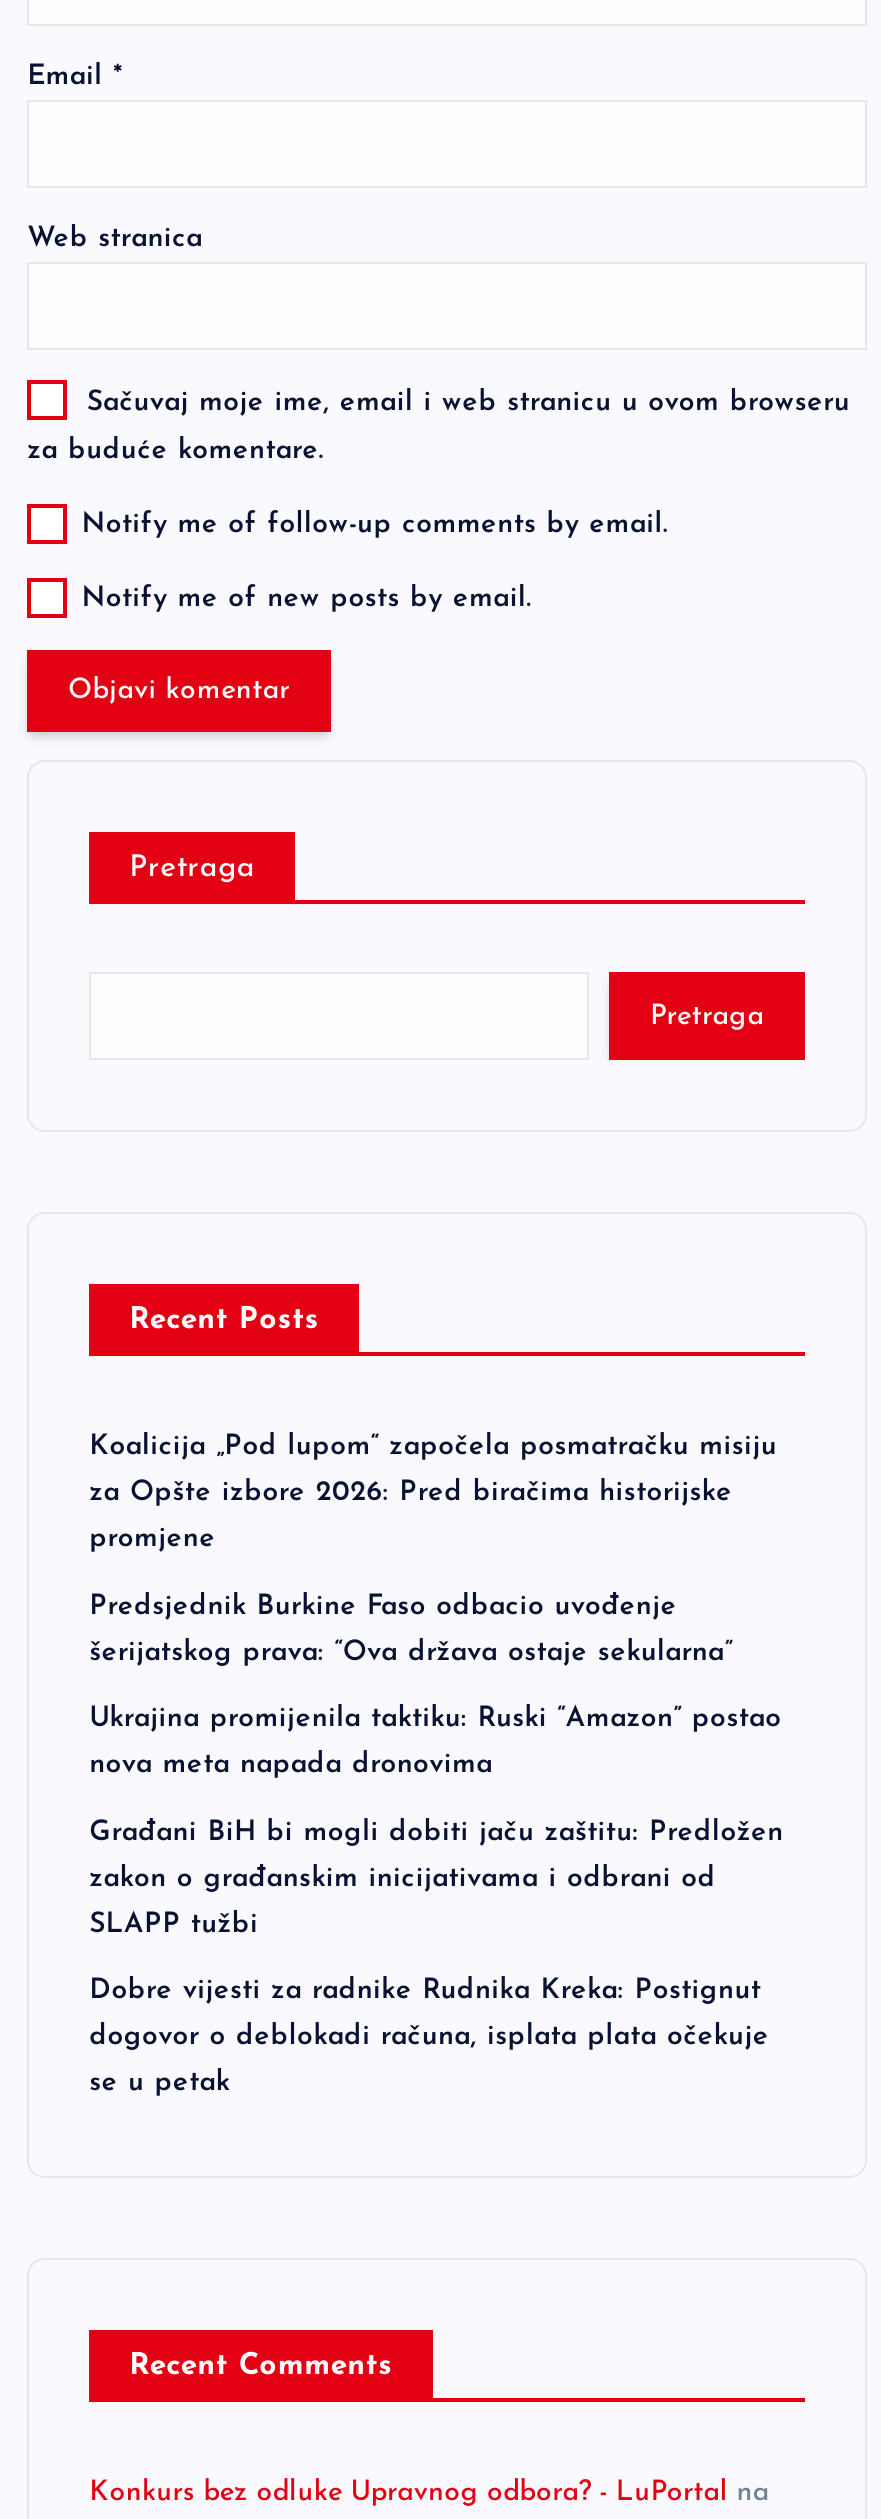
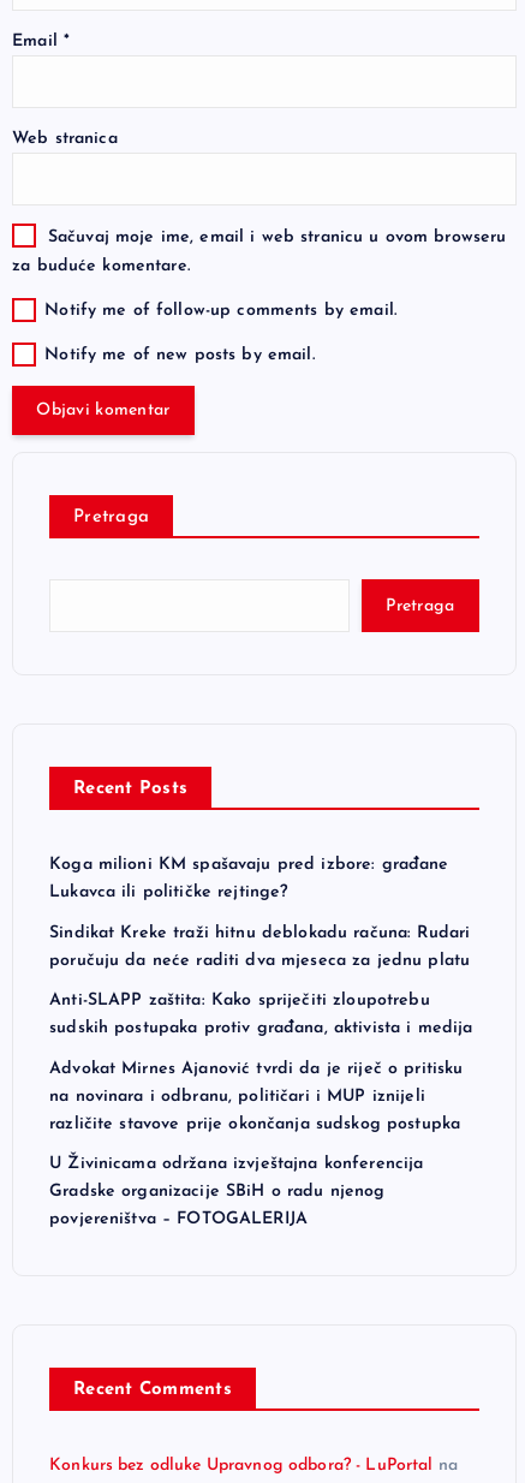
- Koalicija „Pod lupom“ započela posmatračku misiju
- za Opšte izbore 2026: Pred biračima historijske
- promjene
- Predsjednik Burkine Faso odbacio uvođenje
- šerijatskog prava: “Ova država ostaje sekularna”
- Ukrajina promijenila taktiku: Ruski “Amazon” postao
- nova meta napada dronovima
- Građani BiH bi mogli dobiti jaču zaštitu: Predložen
- zakon o građanskim inicijativama i odbrani od
- SLAPP tužbi
- Dobre vijesti za radnike Rudnika Kreka: Postignut
- dogovor o deblokadi računa, isplata plata očekuje
- se u petak
+ Koga milioni KM spašavaju pred izbore: građane
+ Lukavca ili političke rejtinge?
+ Sindikat Kreke traži hitnu deblokadu računa: Rudari
+ poručuju da neće raditi dva mjeseca za jednu platu
+ Anti-SLAPP zaštita: Kako spriječiti zloupotrebu
+ sudskih postupaka protiv građana, aktivista i medija
+ Advokat Mirnes Ajanović tvrdi da je riječ o pritisku
+ na novinara i odbranu, političari i MUP iznijeli
+ različite stavove prije okončanja sudskog postupka
+ U Živinicama održana izvještajna konferencija
+ Gradske organizacije SBiH o radu njenog
+ povjereništva – FOTOGALERIJA
